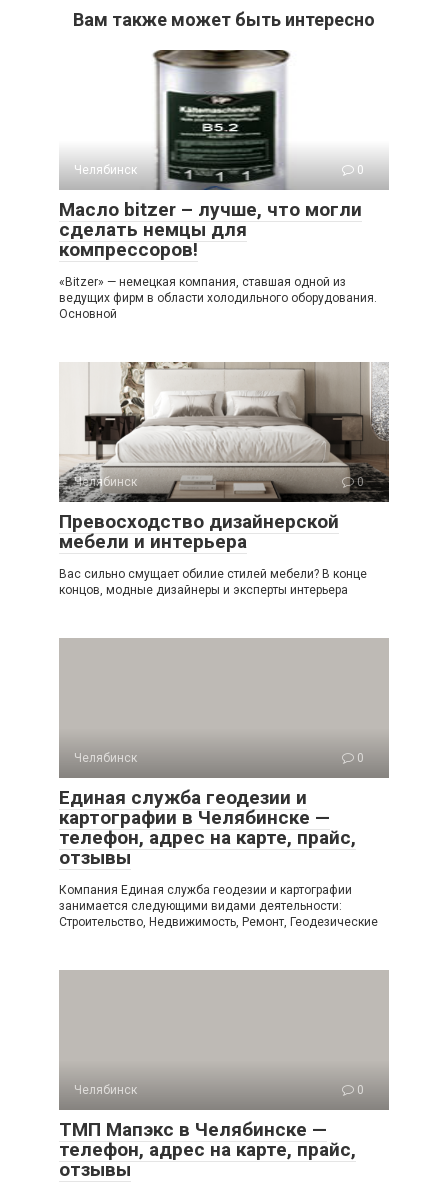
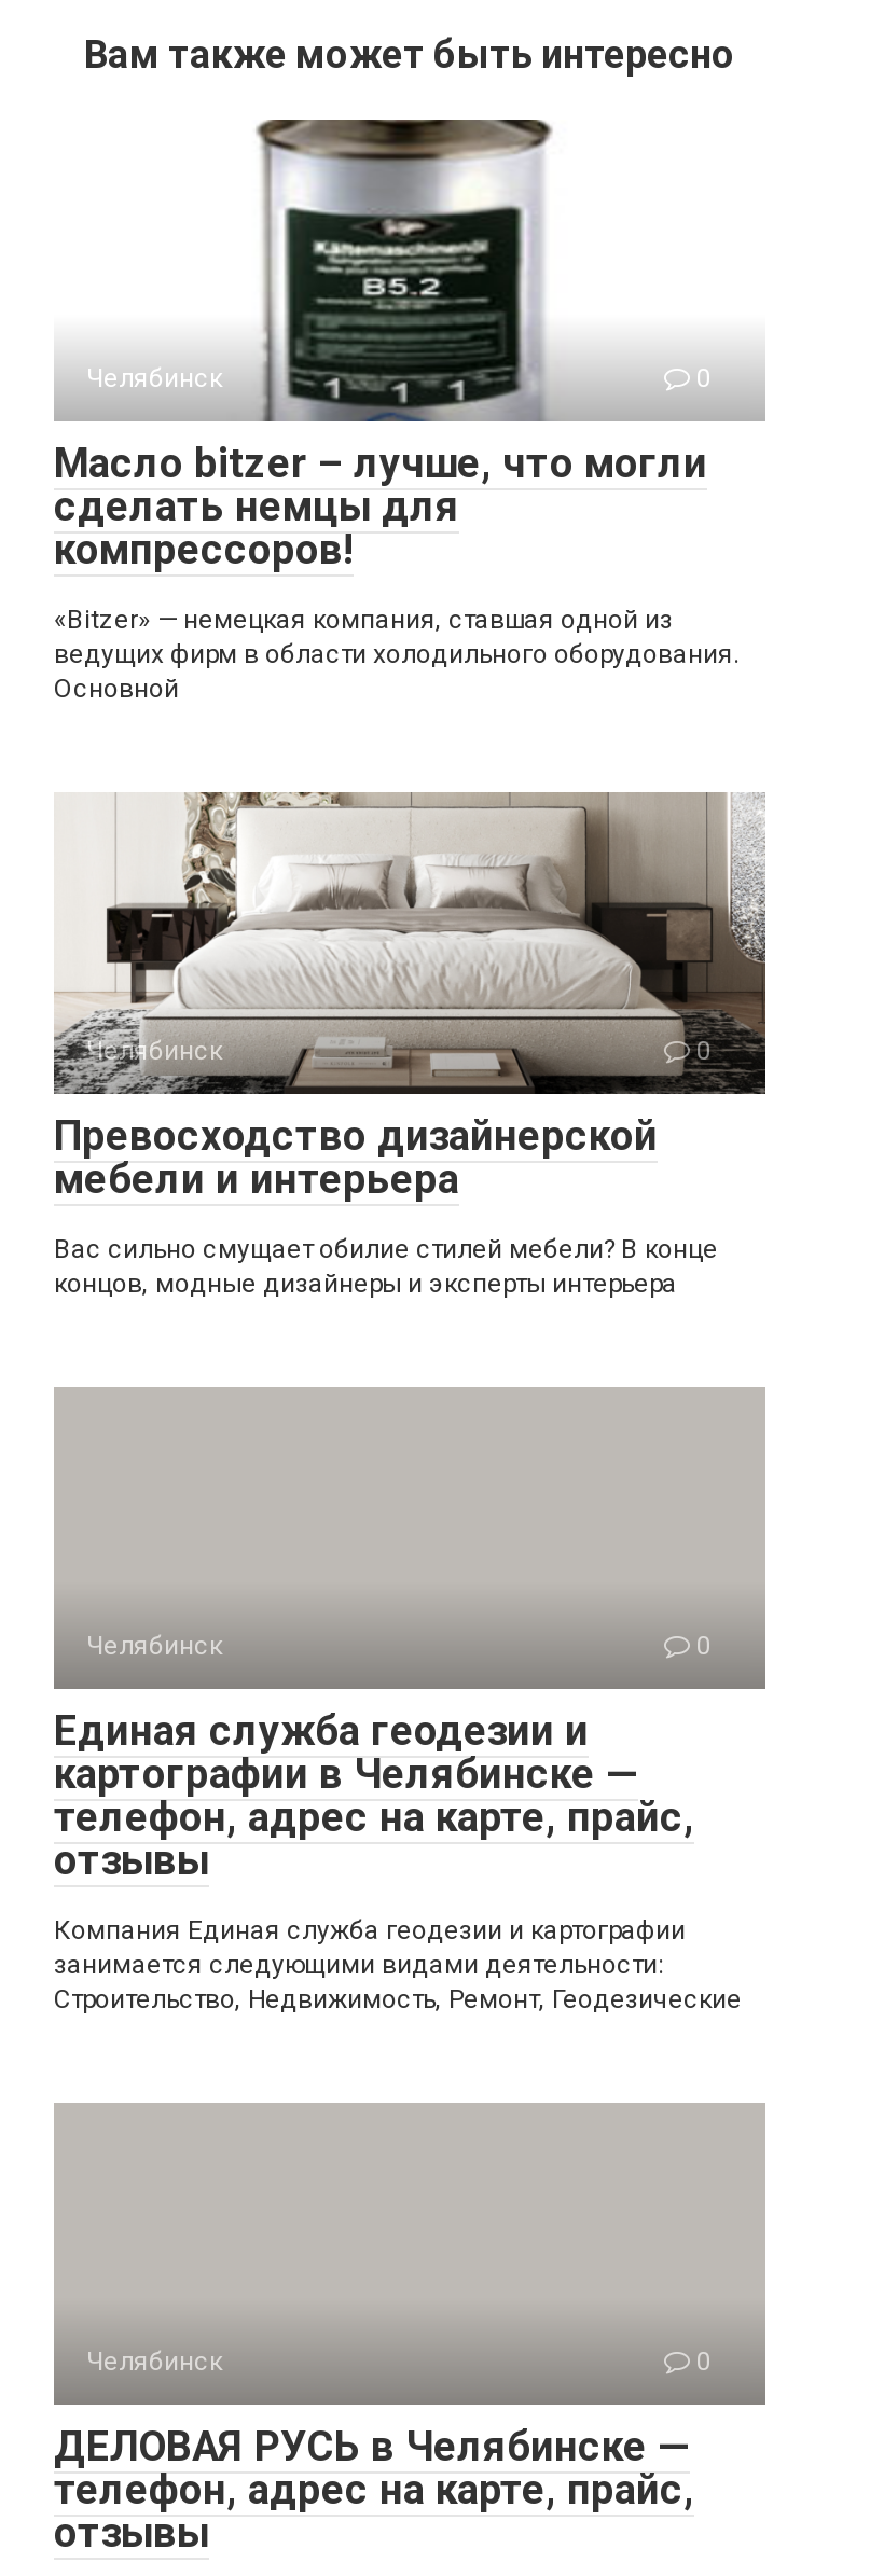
- ТМП Мапэкс в Челябинске —
+ ДЕЛОВАЯ РУСЬ в Челябинске —
